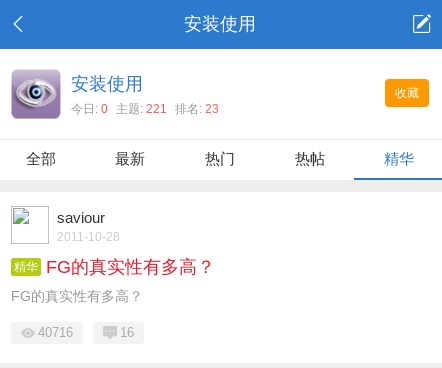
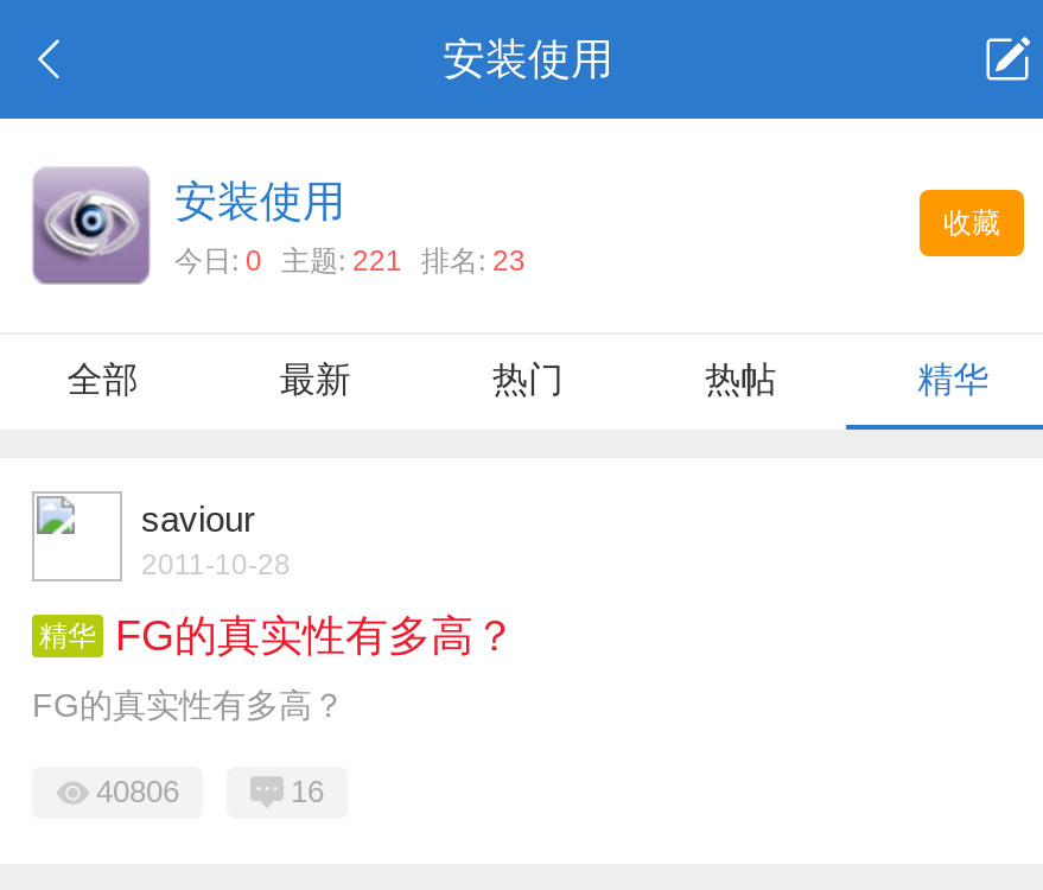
- 40716
+ 40806
